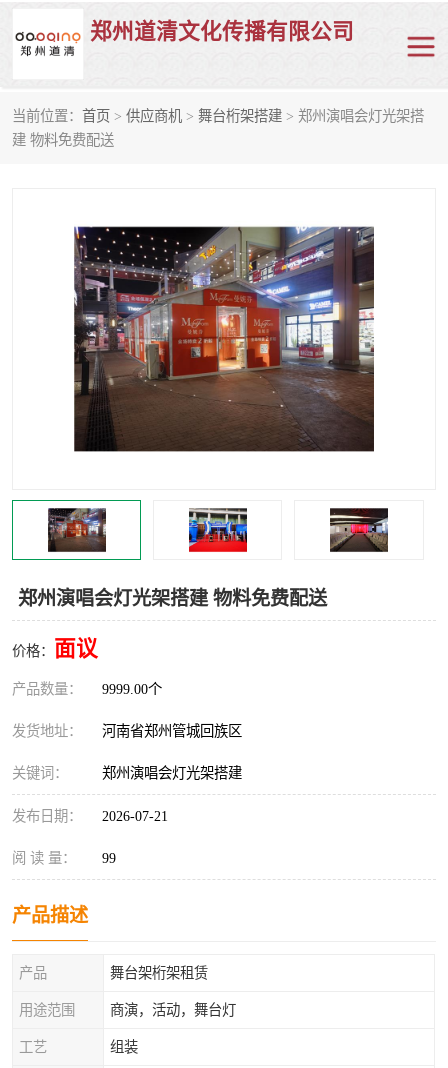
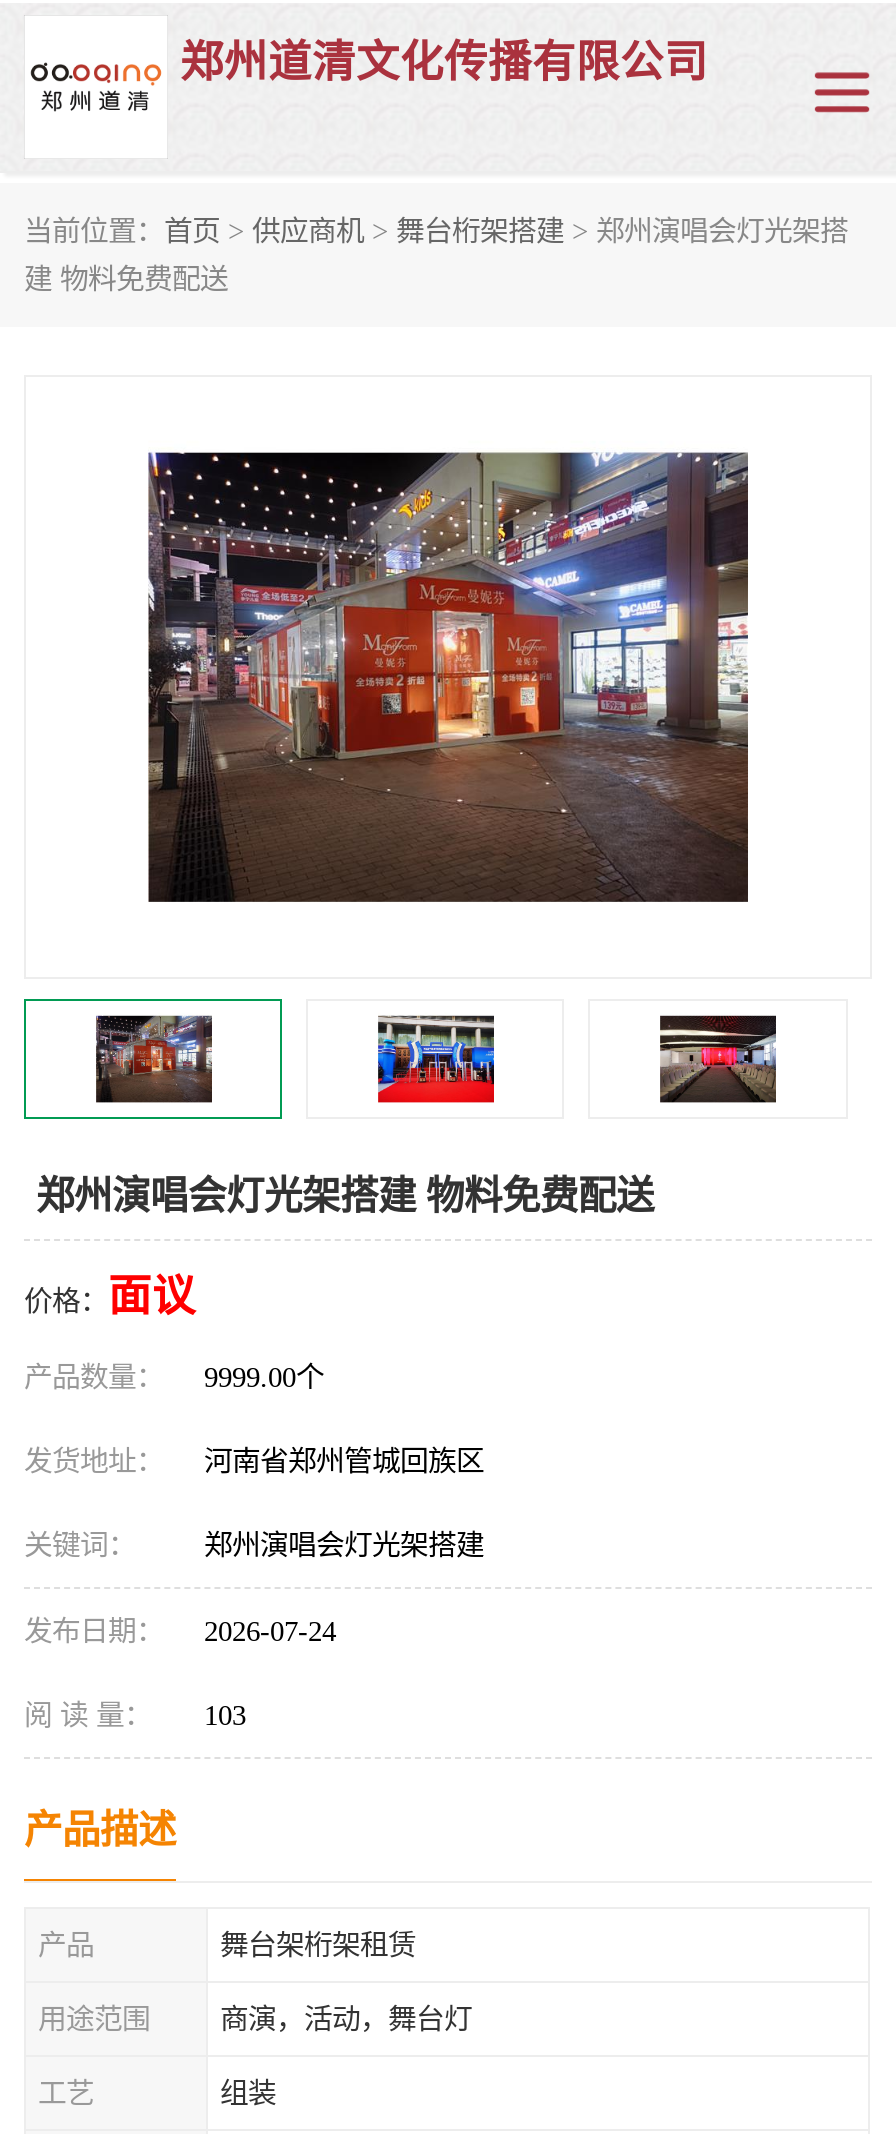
- 发布日期： 2026-07-21
+ 发布日期： 2026-07-24

- 阅 读 量： 99
+ 阅 读 量： 103
